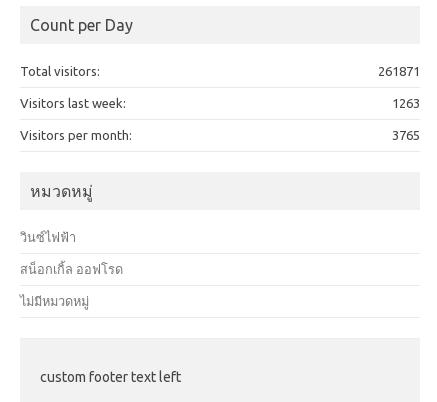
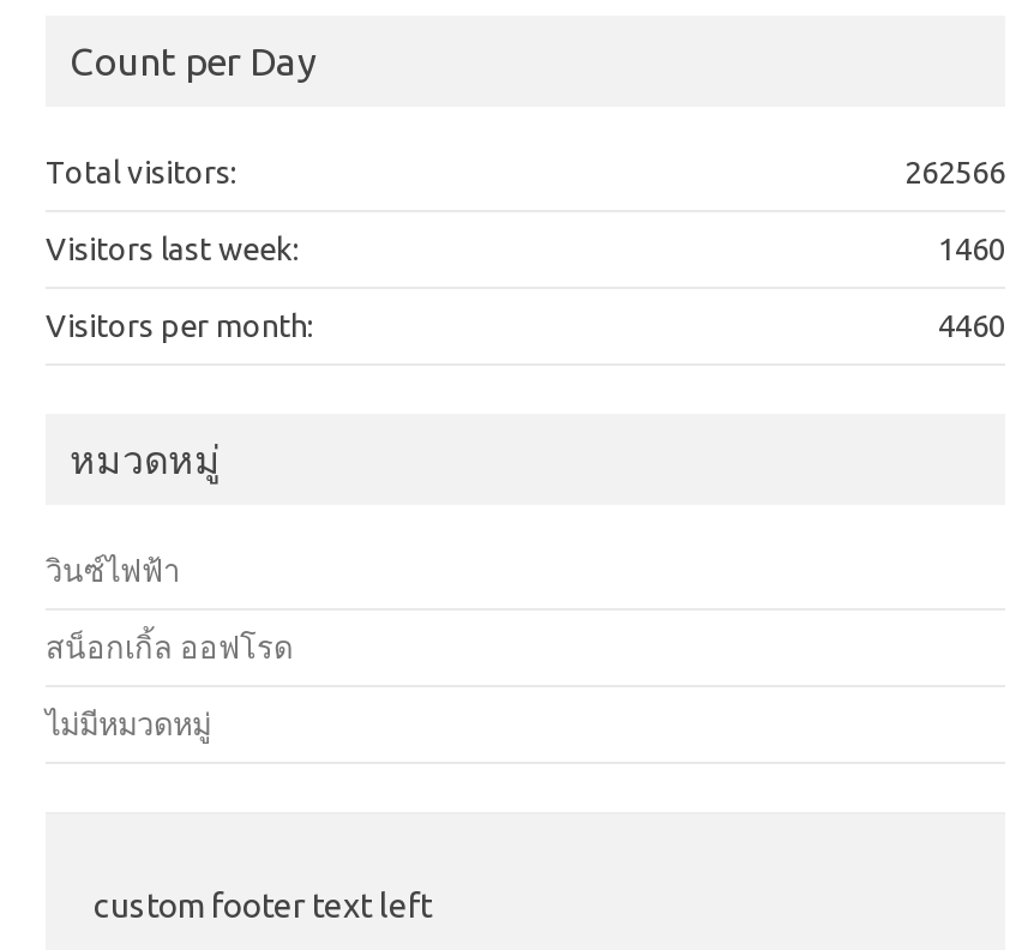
- 261871
+ 262566

- 1263
+ 1460

- 3765
+ 4460
